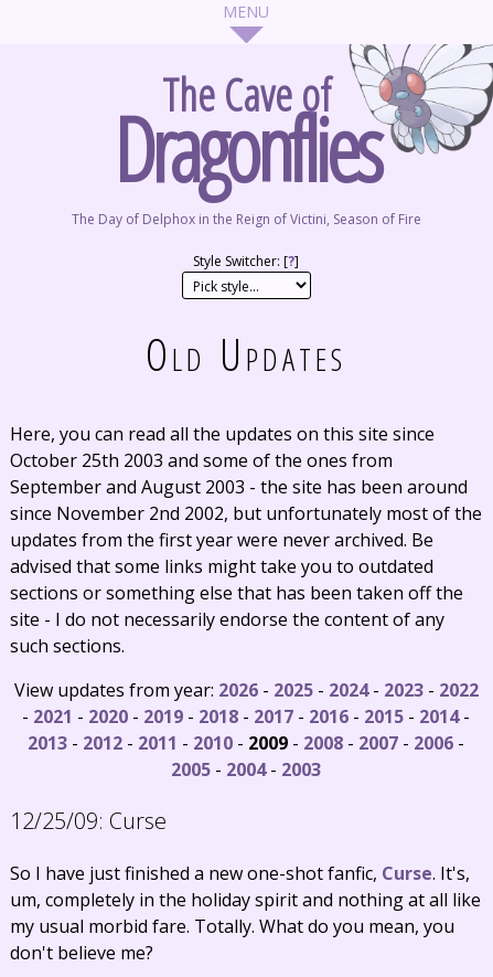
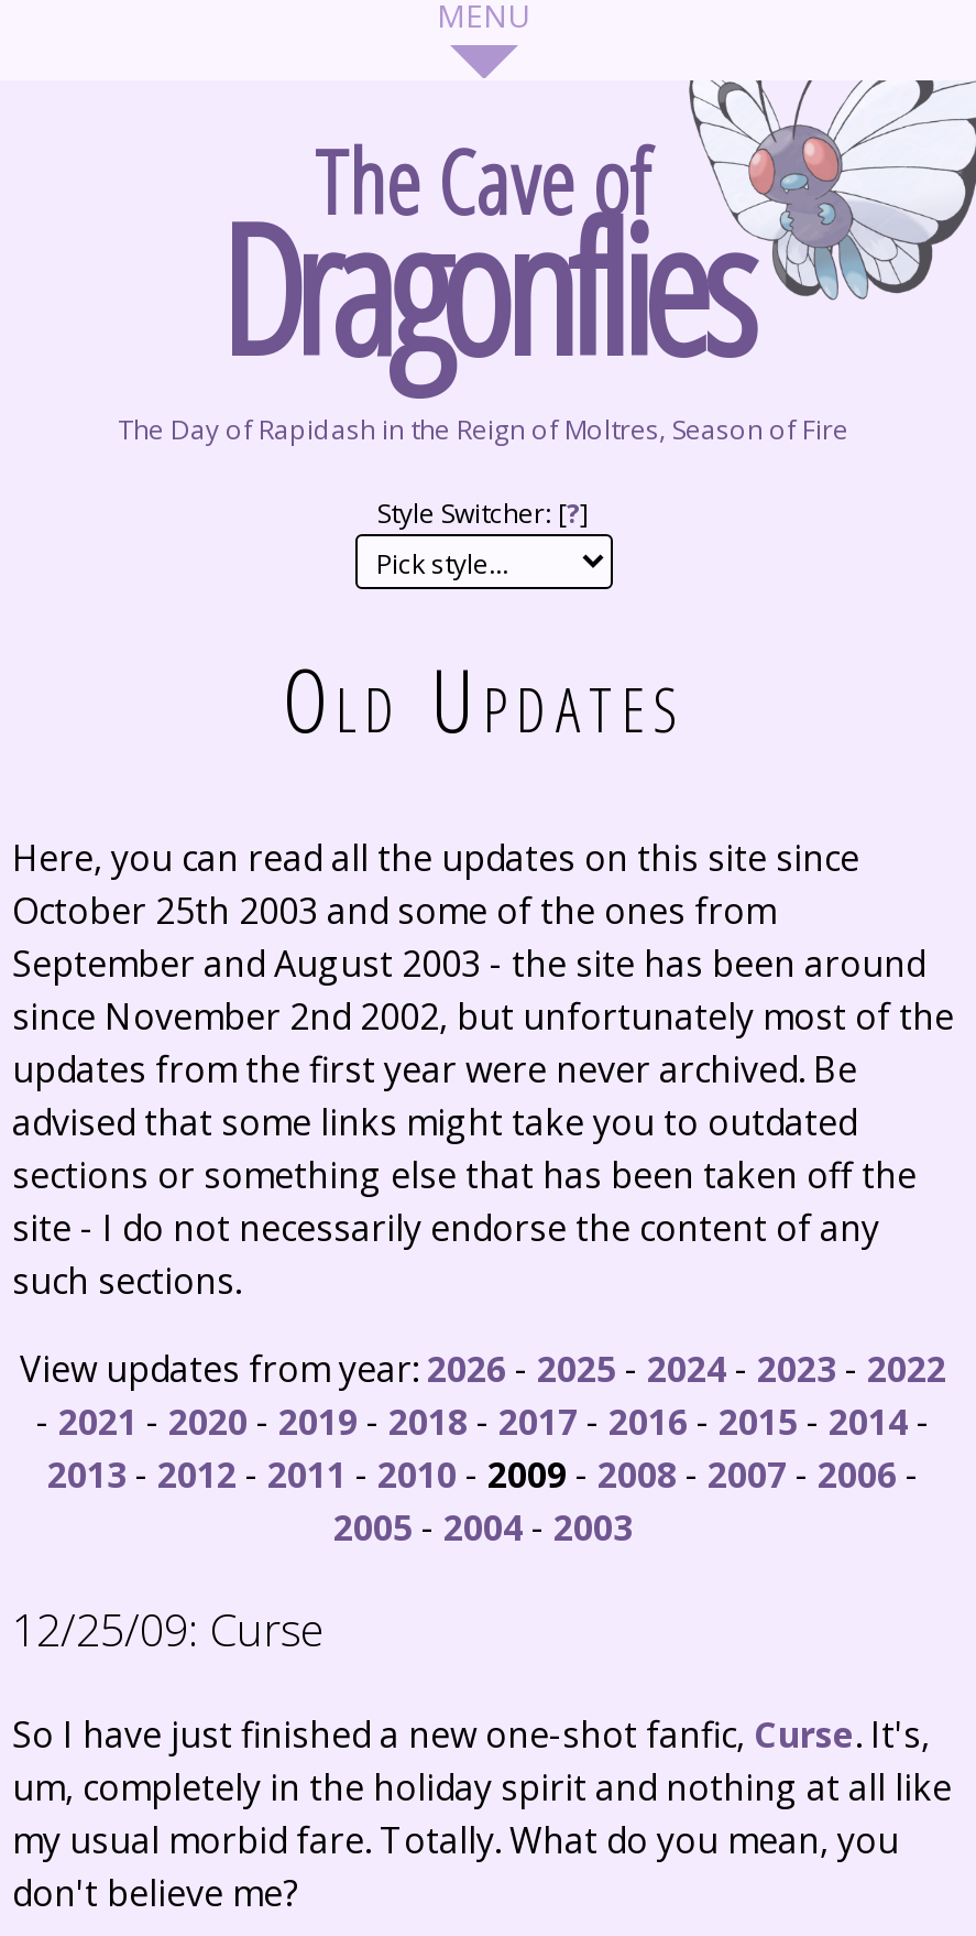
- The Day of Delphox in the Reign of Victini, Season of Fire
+ The Day of Rapidash in the Reign of Moltres, Season of Fire
